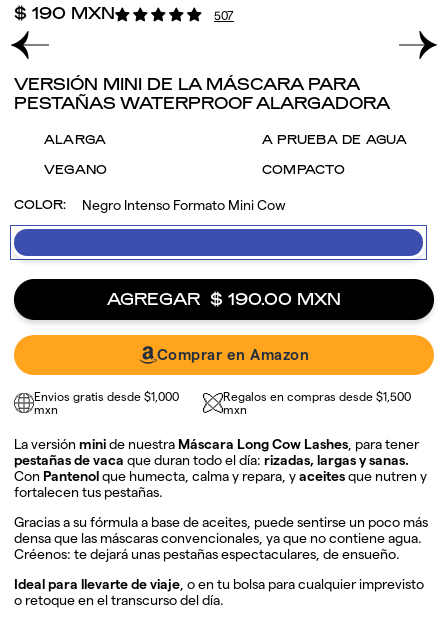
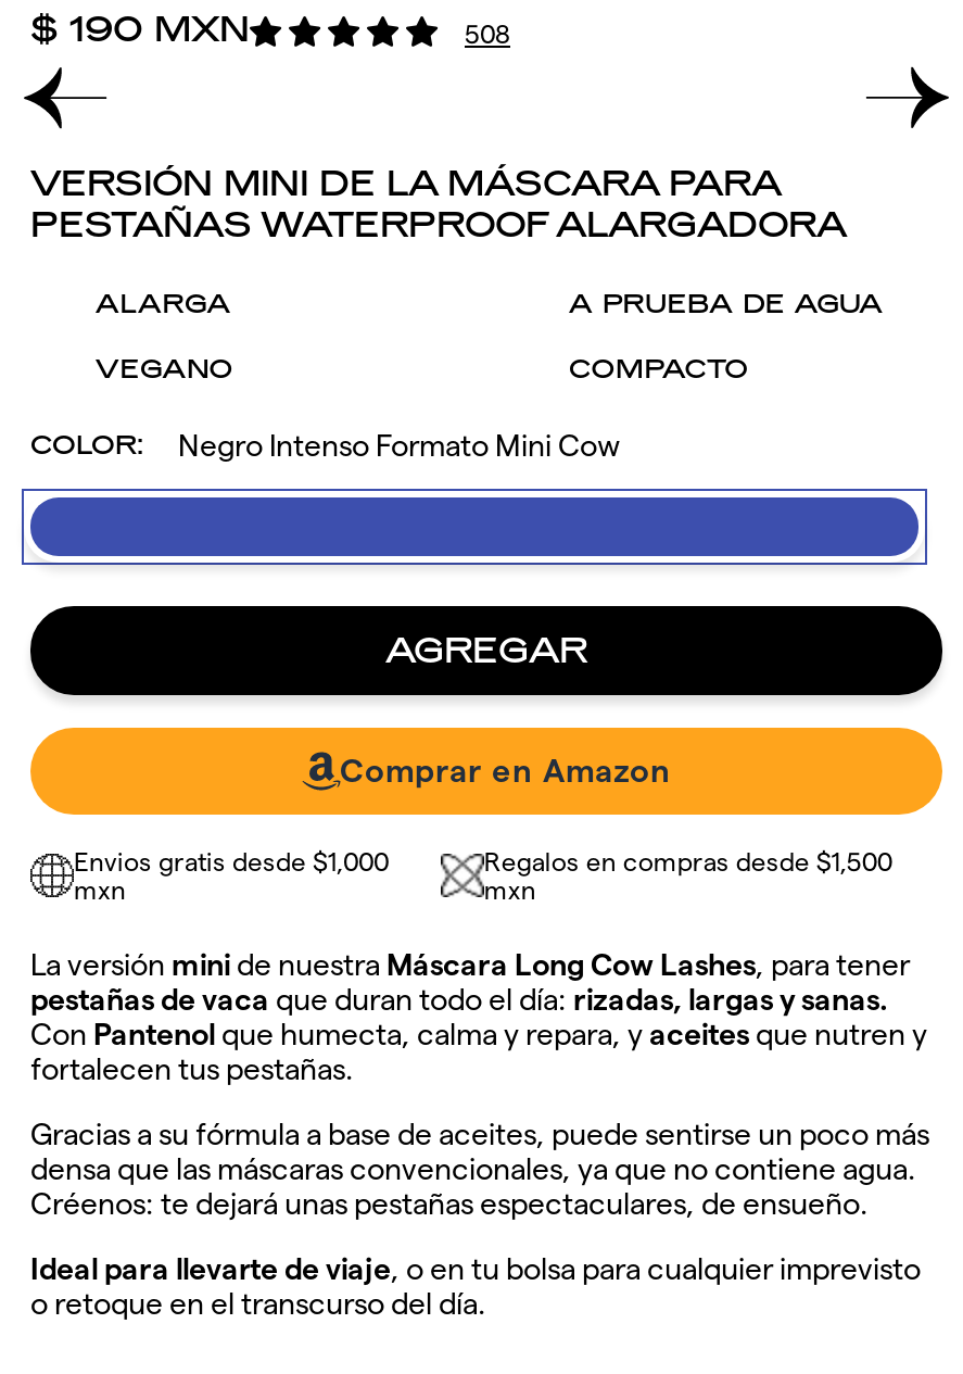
- 507
+ 508

- AGREGAR $ 190.00 MXN
+ AGREGAR
